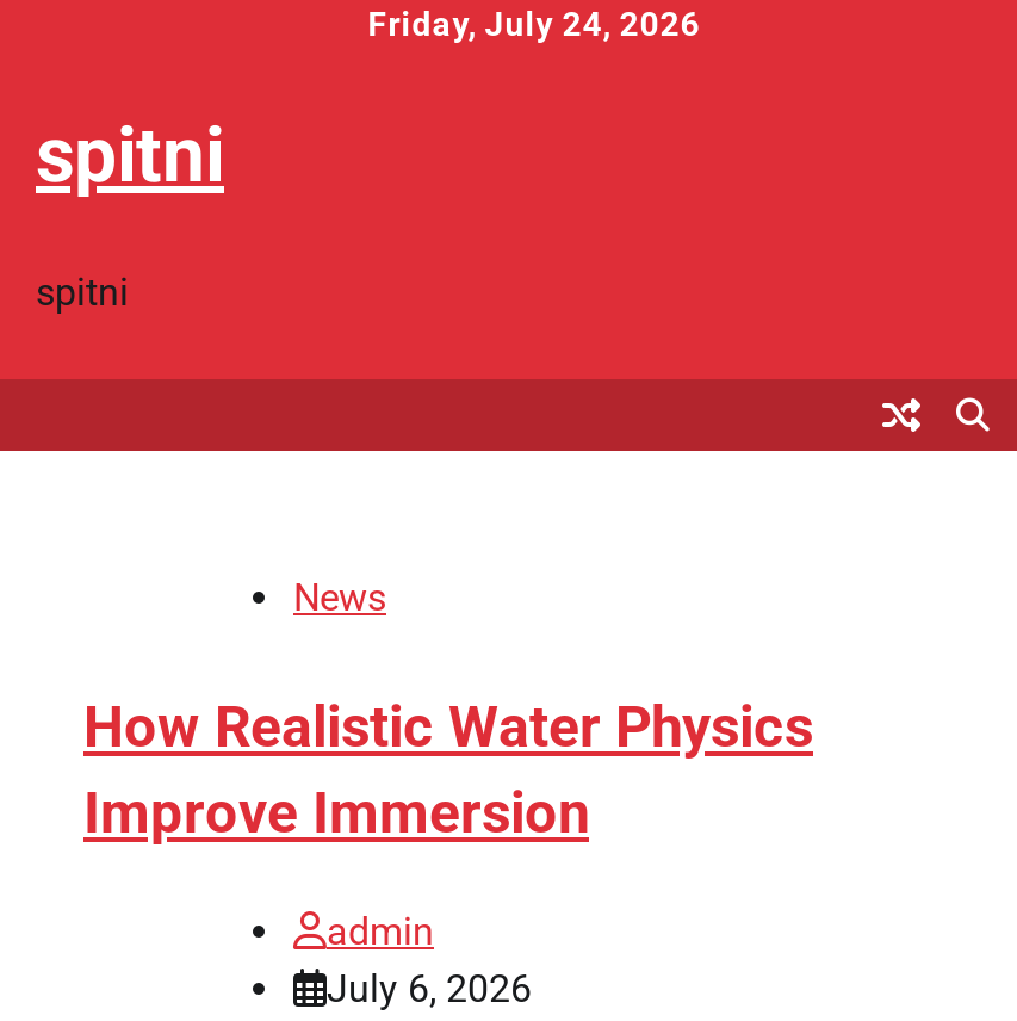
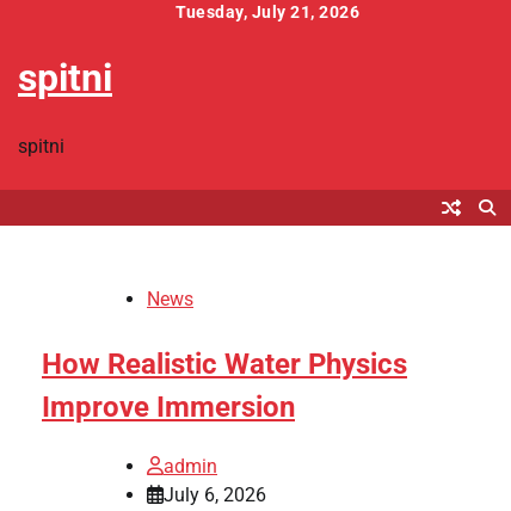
- Friday, July 24, 2026
+ Tuesday, July 21, 2026
